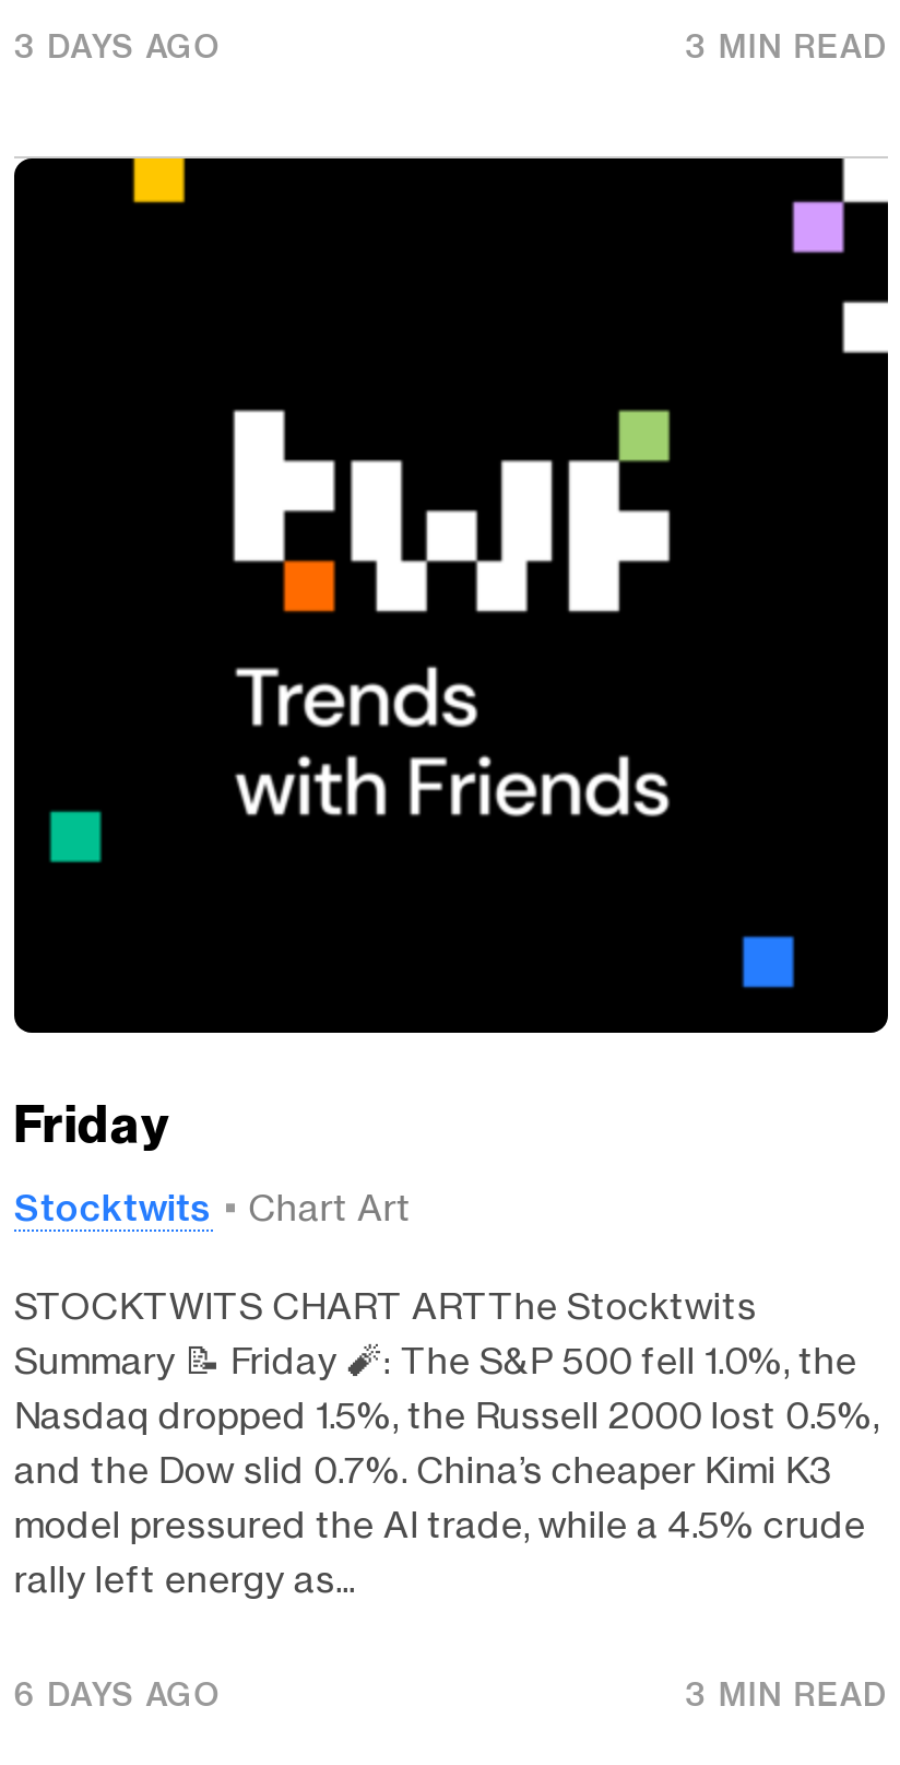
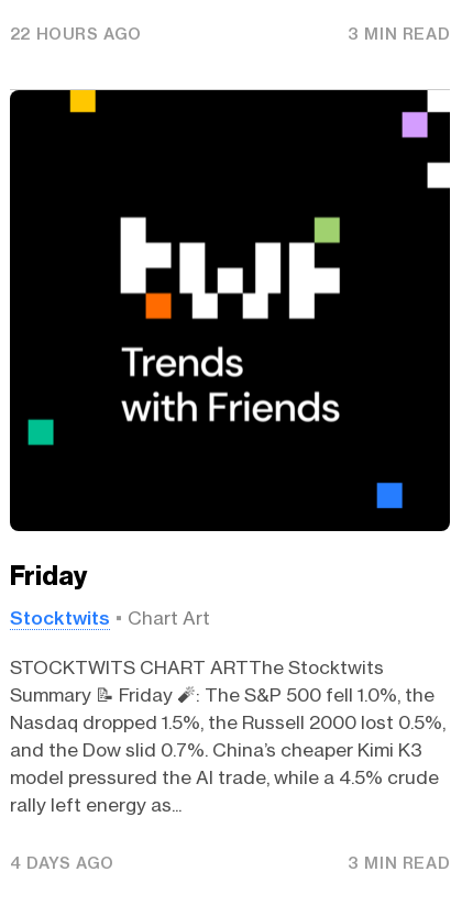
- 3 DAYS AGO
+ 22 HOURS AGO

- 6 DAYS AGO
+ 4 DAYS AGO
